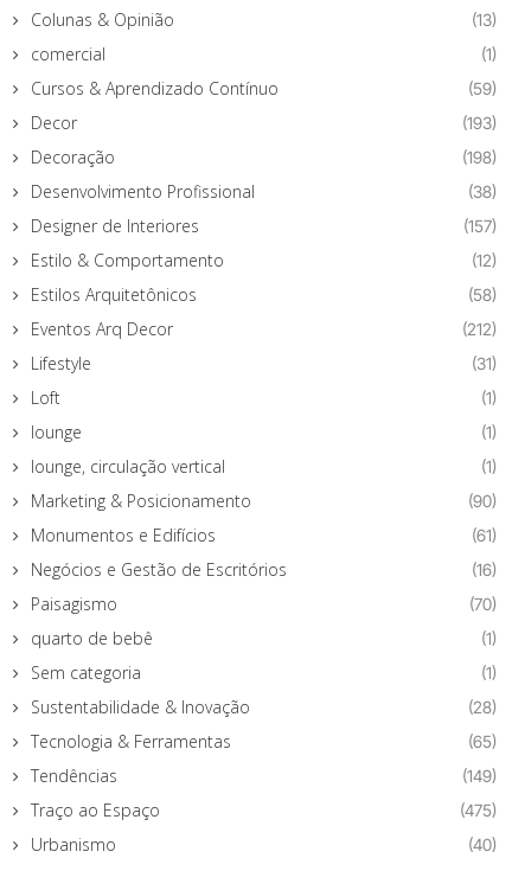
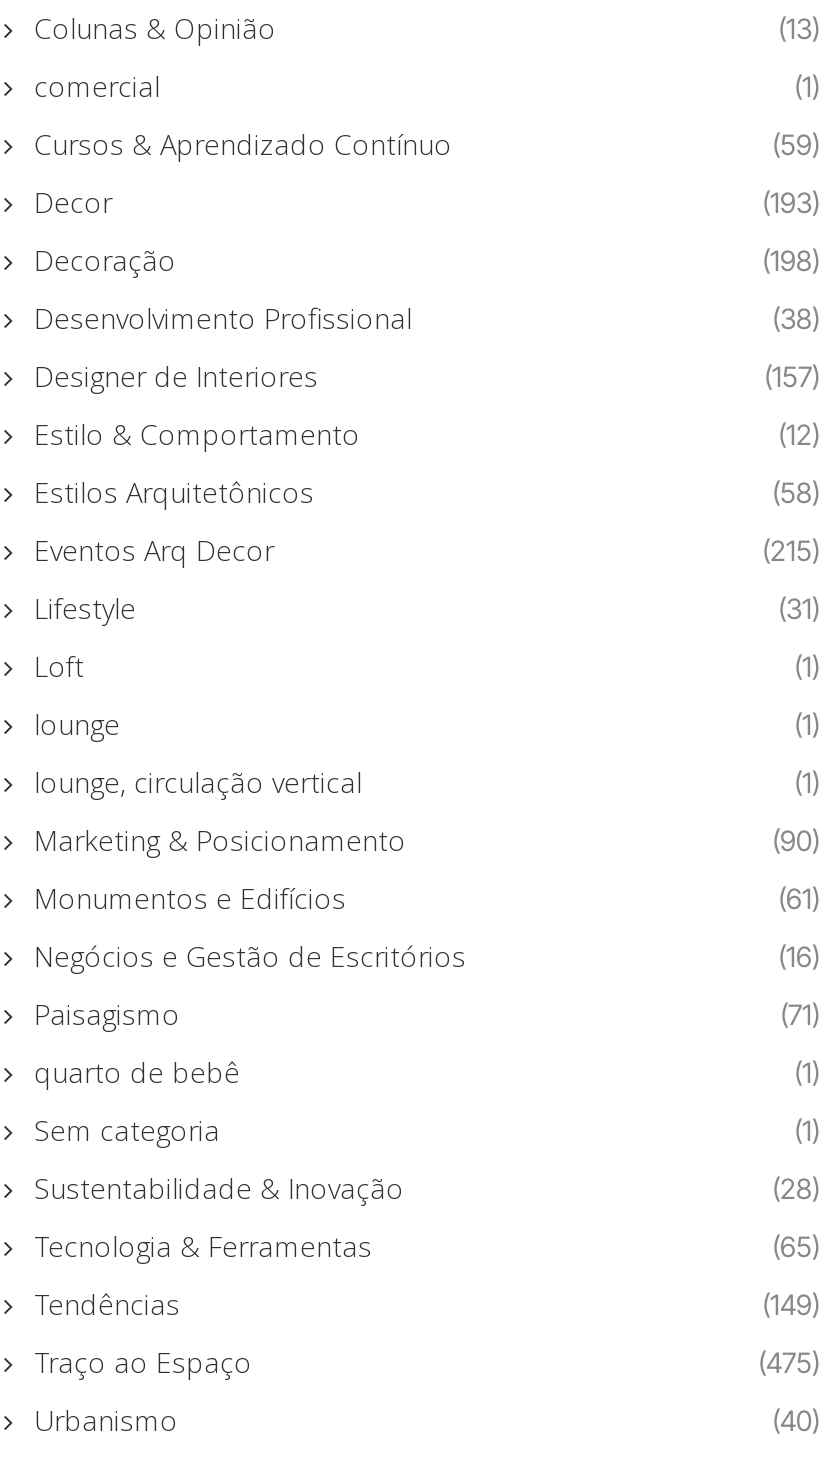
- (212)
+ (215)

- (70)
+ (71)
